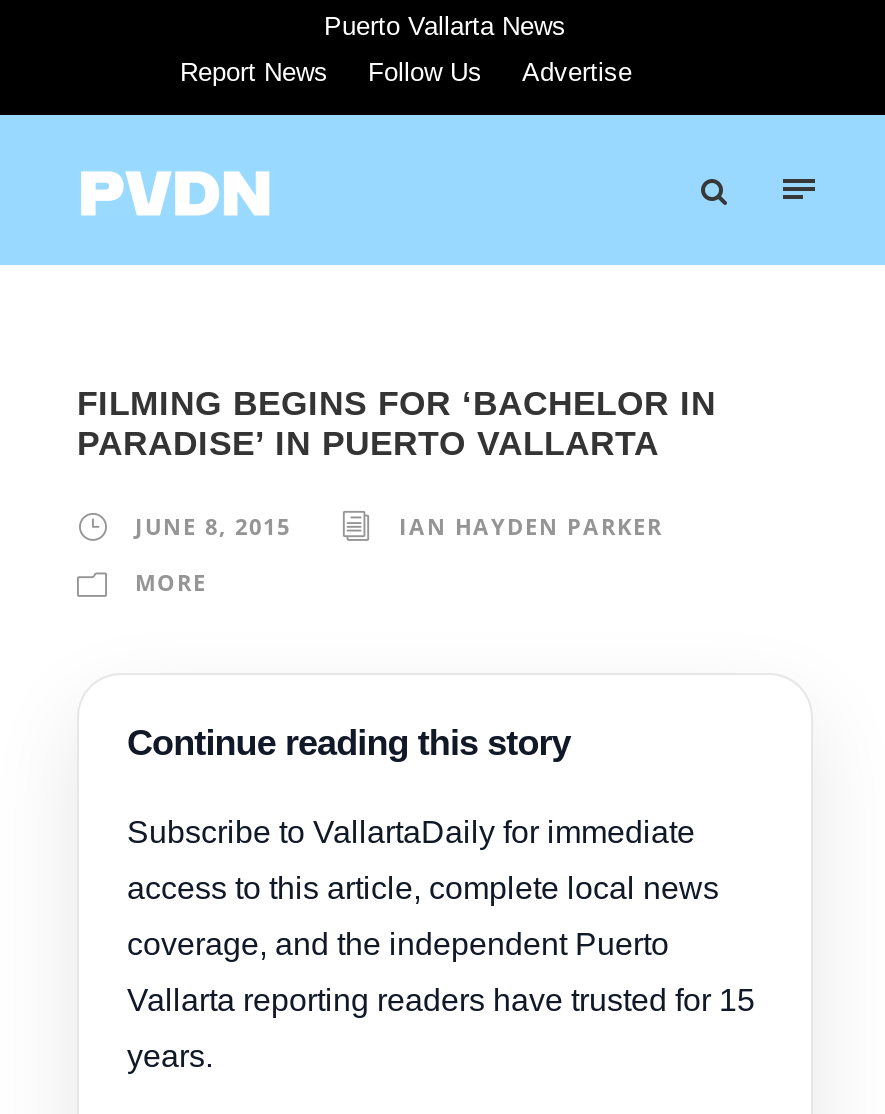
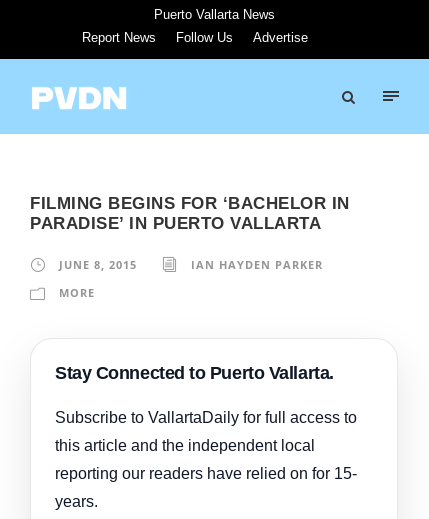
- Continue reading this story
- Subscribe to VallartaDaily for immediate
- access to this article, complete local news
- coverage, and the independent Puerto
- Vallarta reporting readers have trusted for 15
+ Stay Connected to Puerto Vallarta.
+ Subscribe to VallartaDaily for full access to
+ this article and the independent local
+ reporting our readers have relied on for 15-
